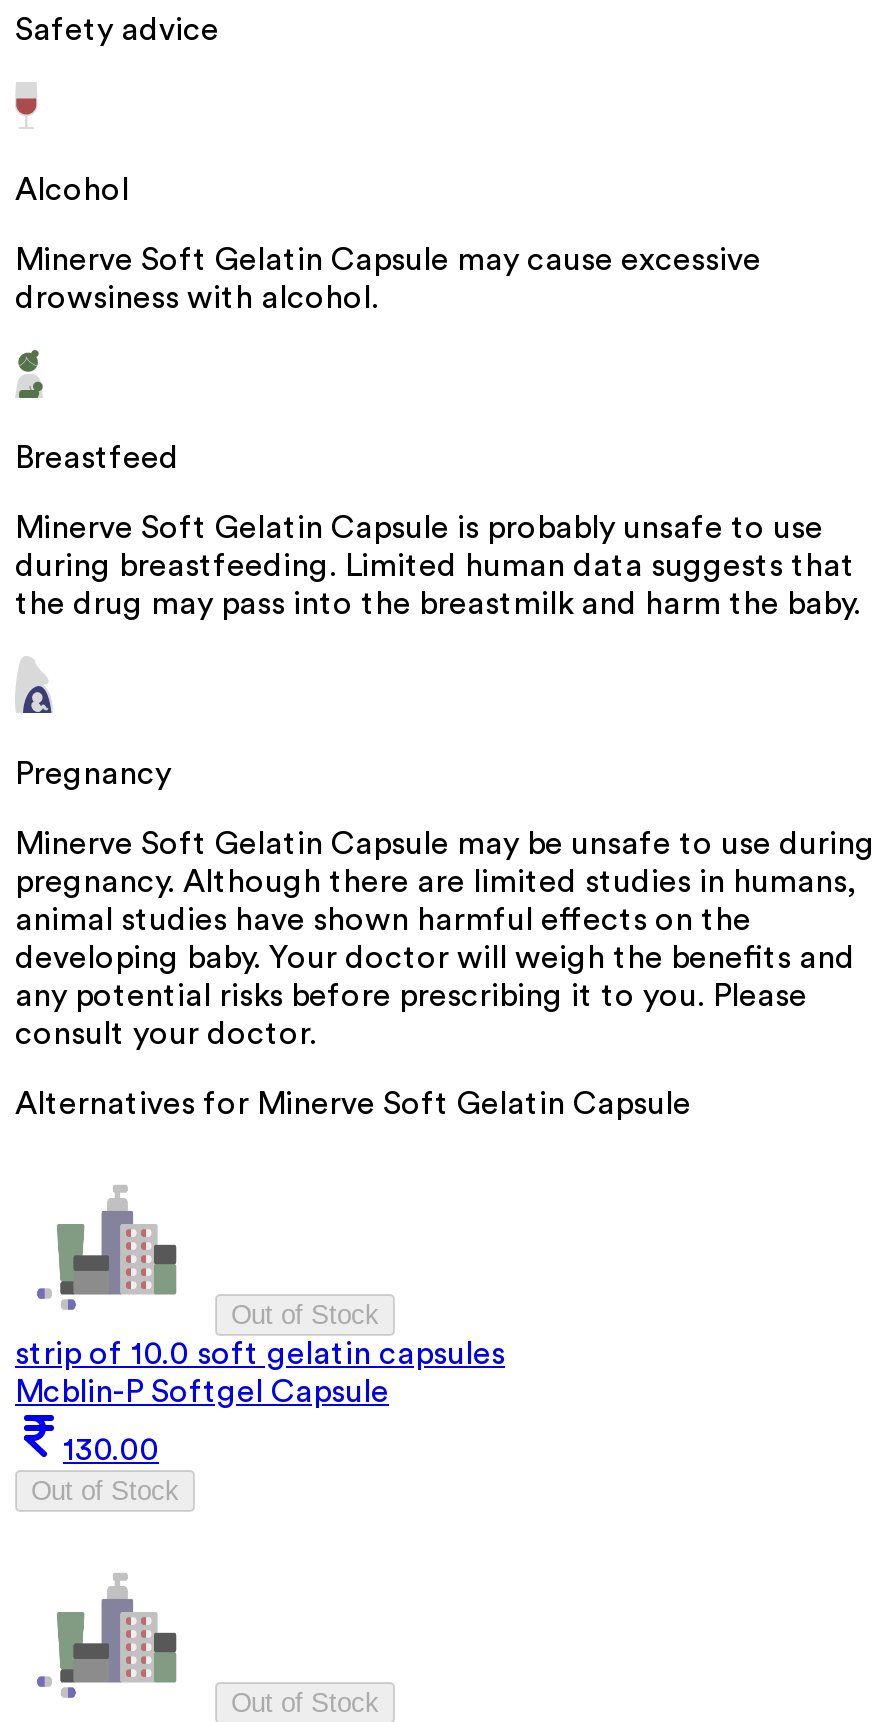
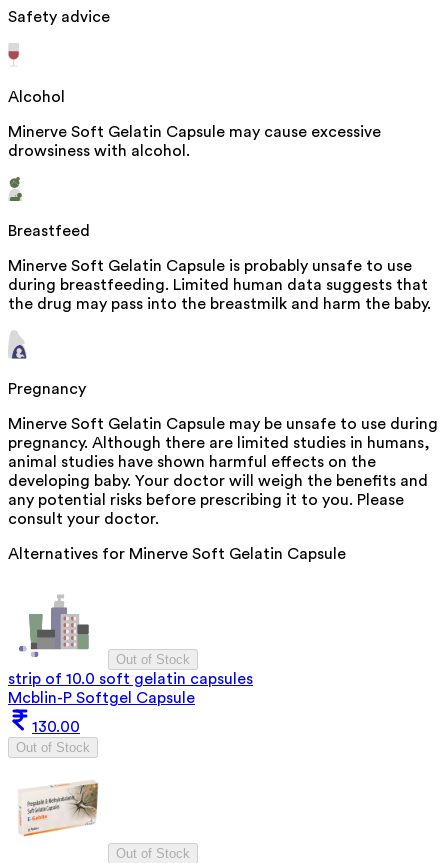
- [image]
+ [image]
